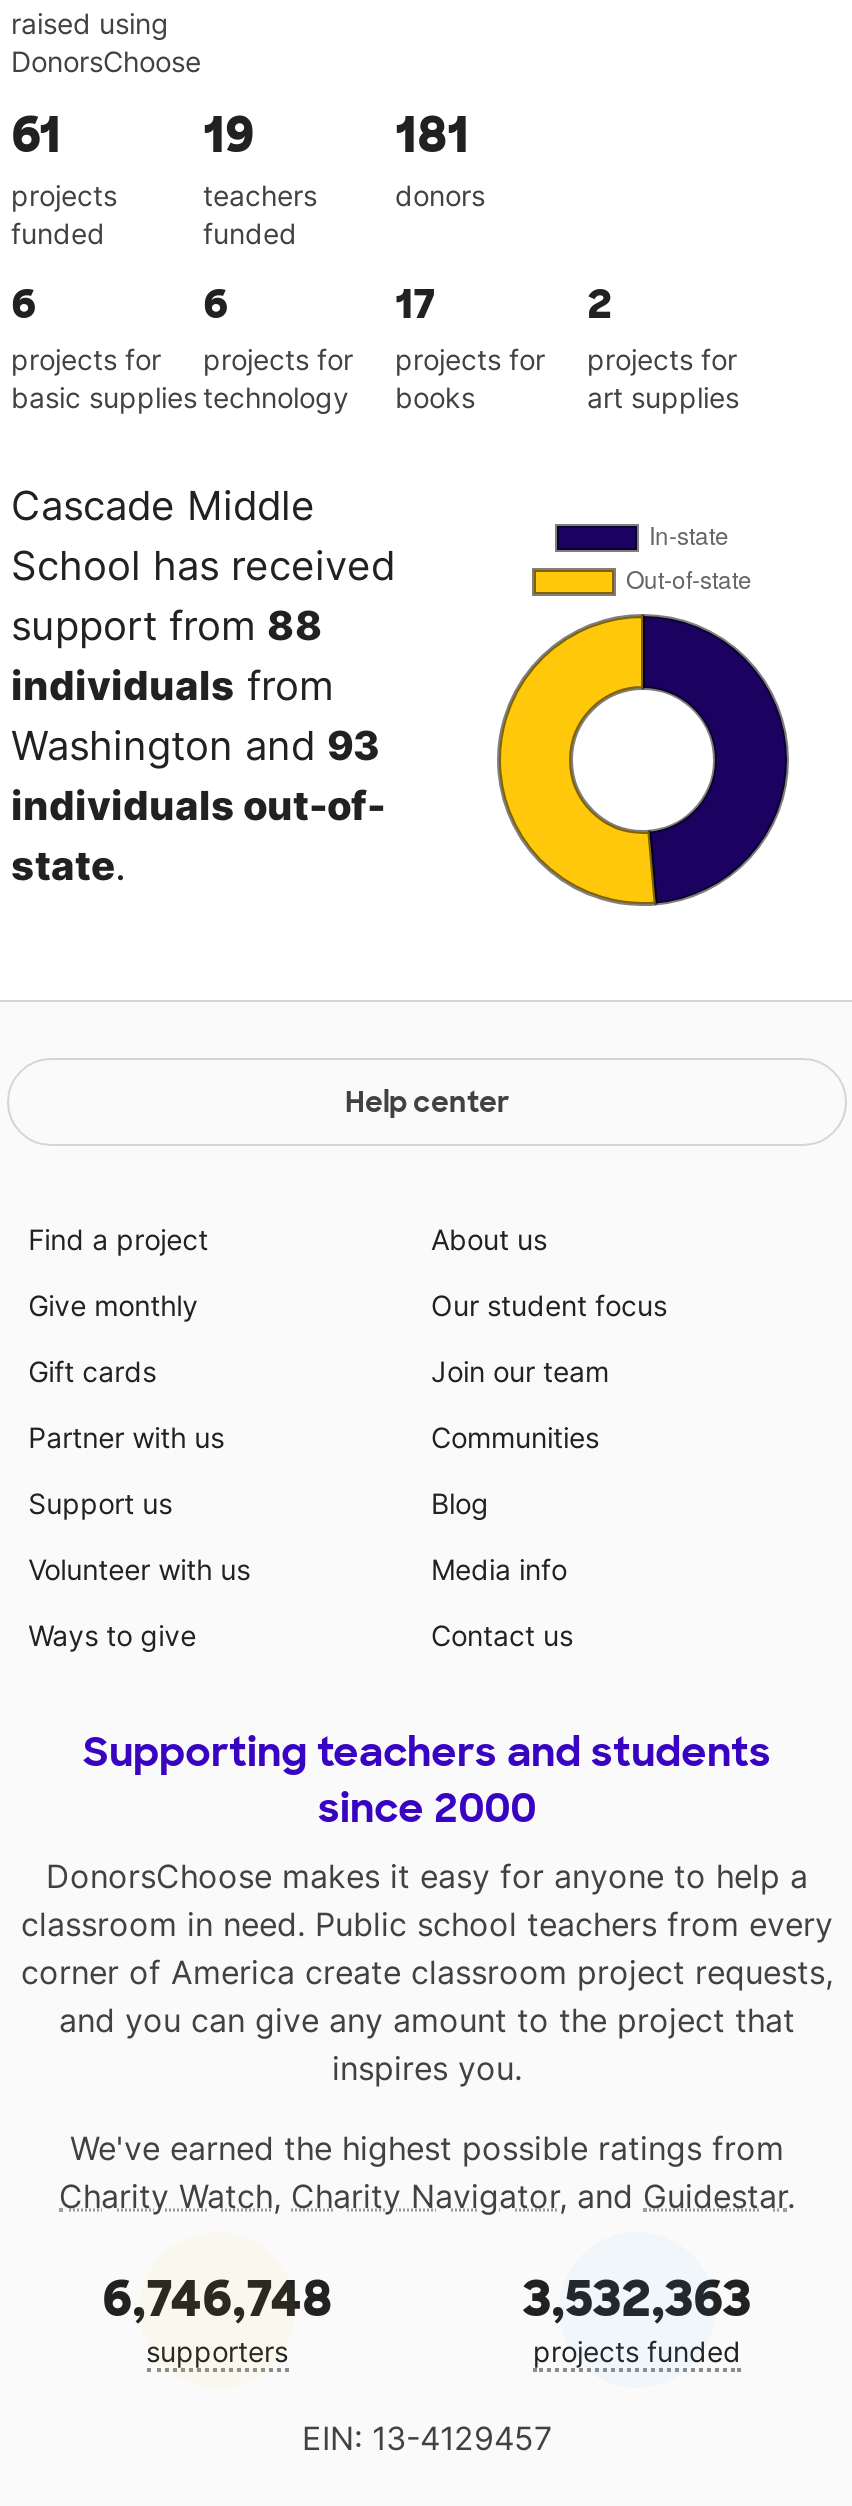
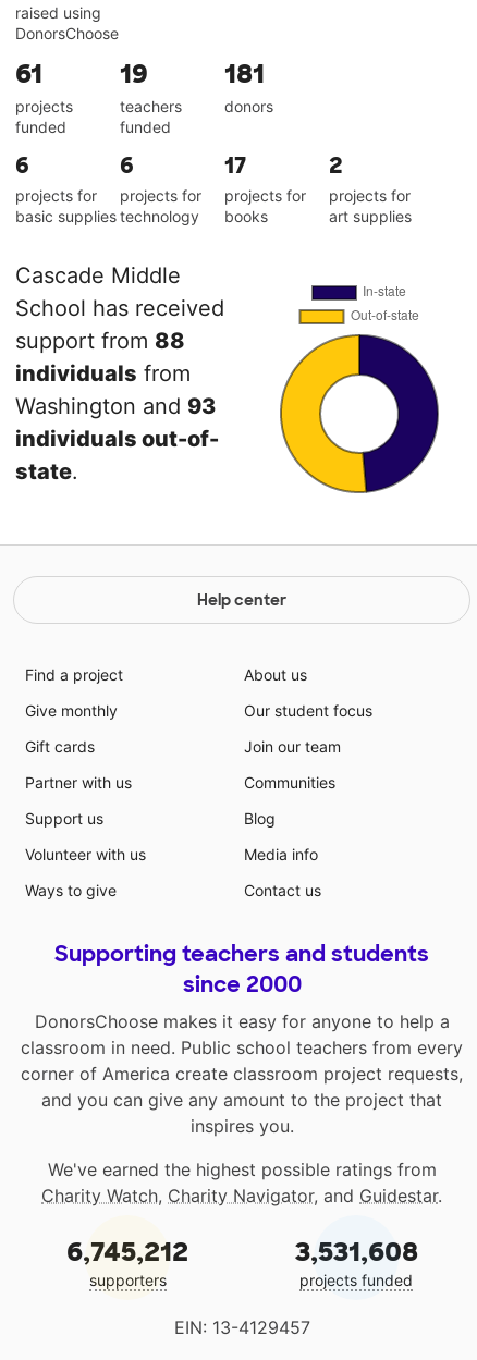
- 6,746,748
+ 6,745,212

- 3,532,363
+ 3,531,608
